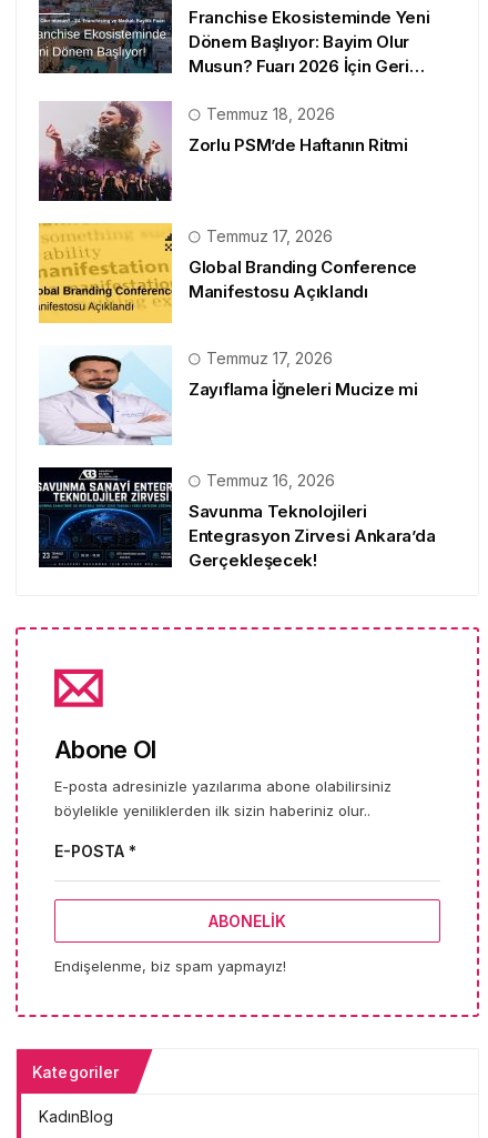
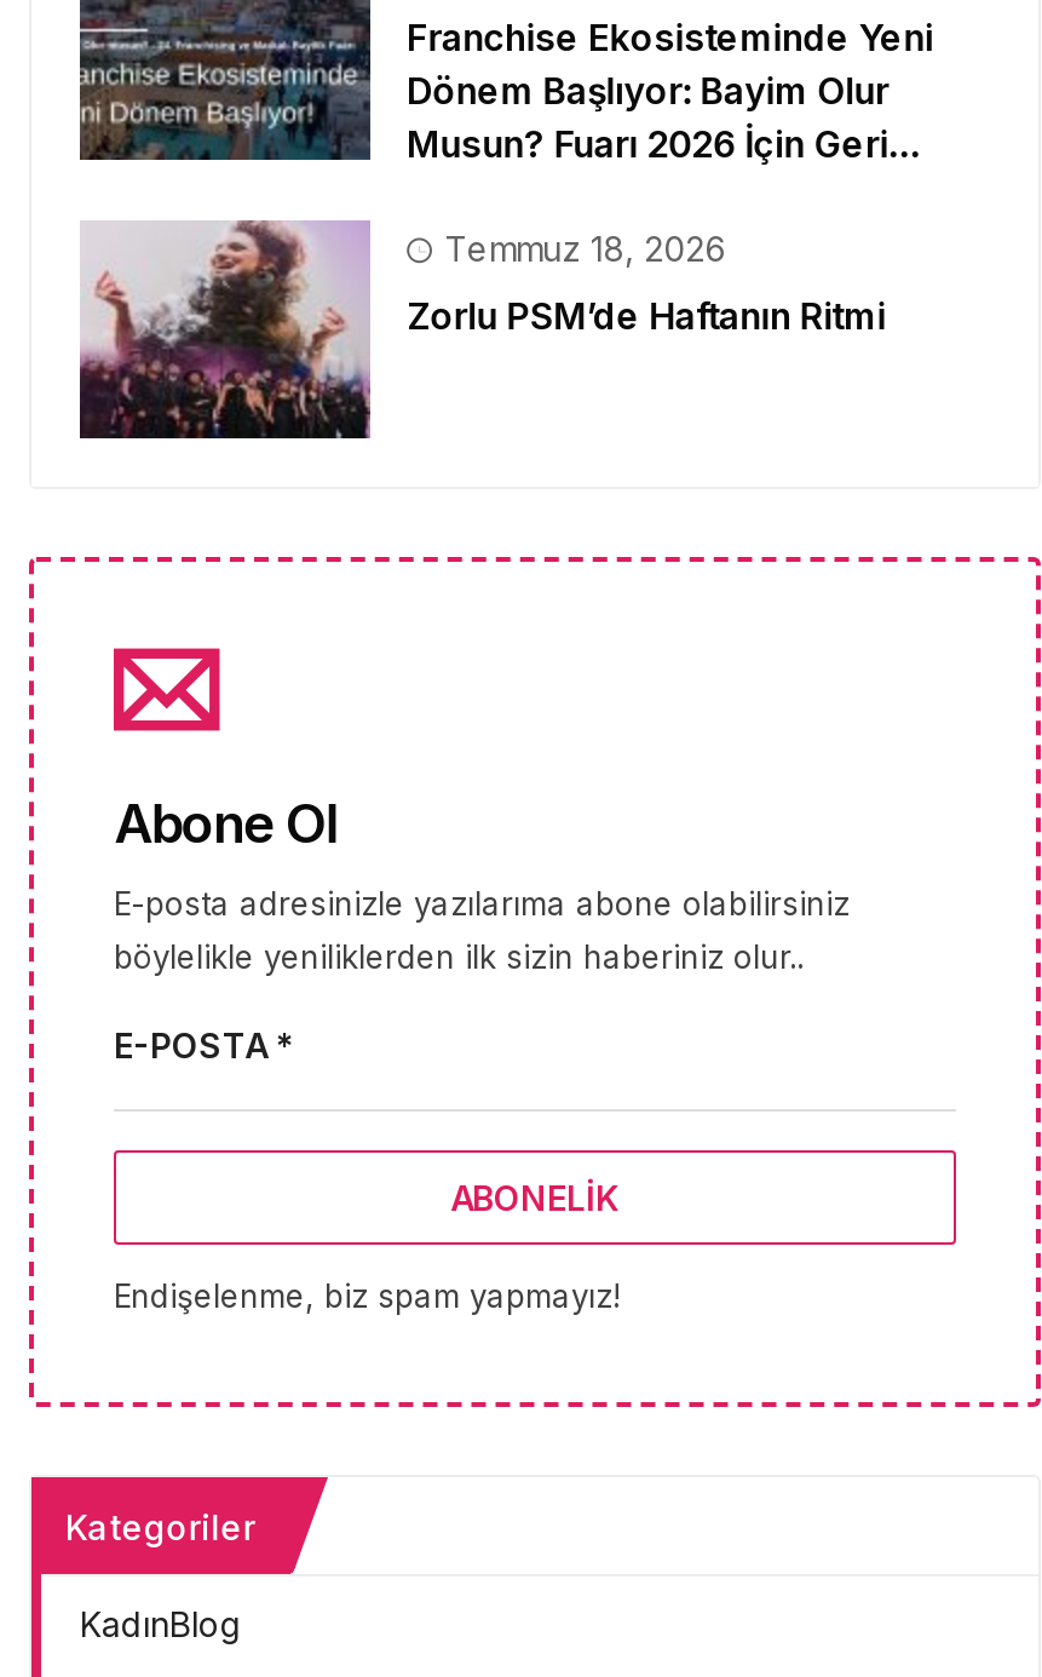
- [image]
- Temmuz 17, 2026
- Global Branding Conference
- Manifestosu Açıklandı
- Temmuz 17, 2026
- Zayıflama İğneleri Mucize mi

- [image]
- Temmuz 16, 2026
- Savunma Teknolojileri
- Entegrasyon Zirvesi Ankara’da
- Gerçekleşecek!

- [image]
